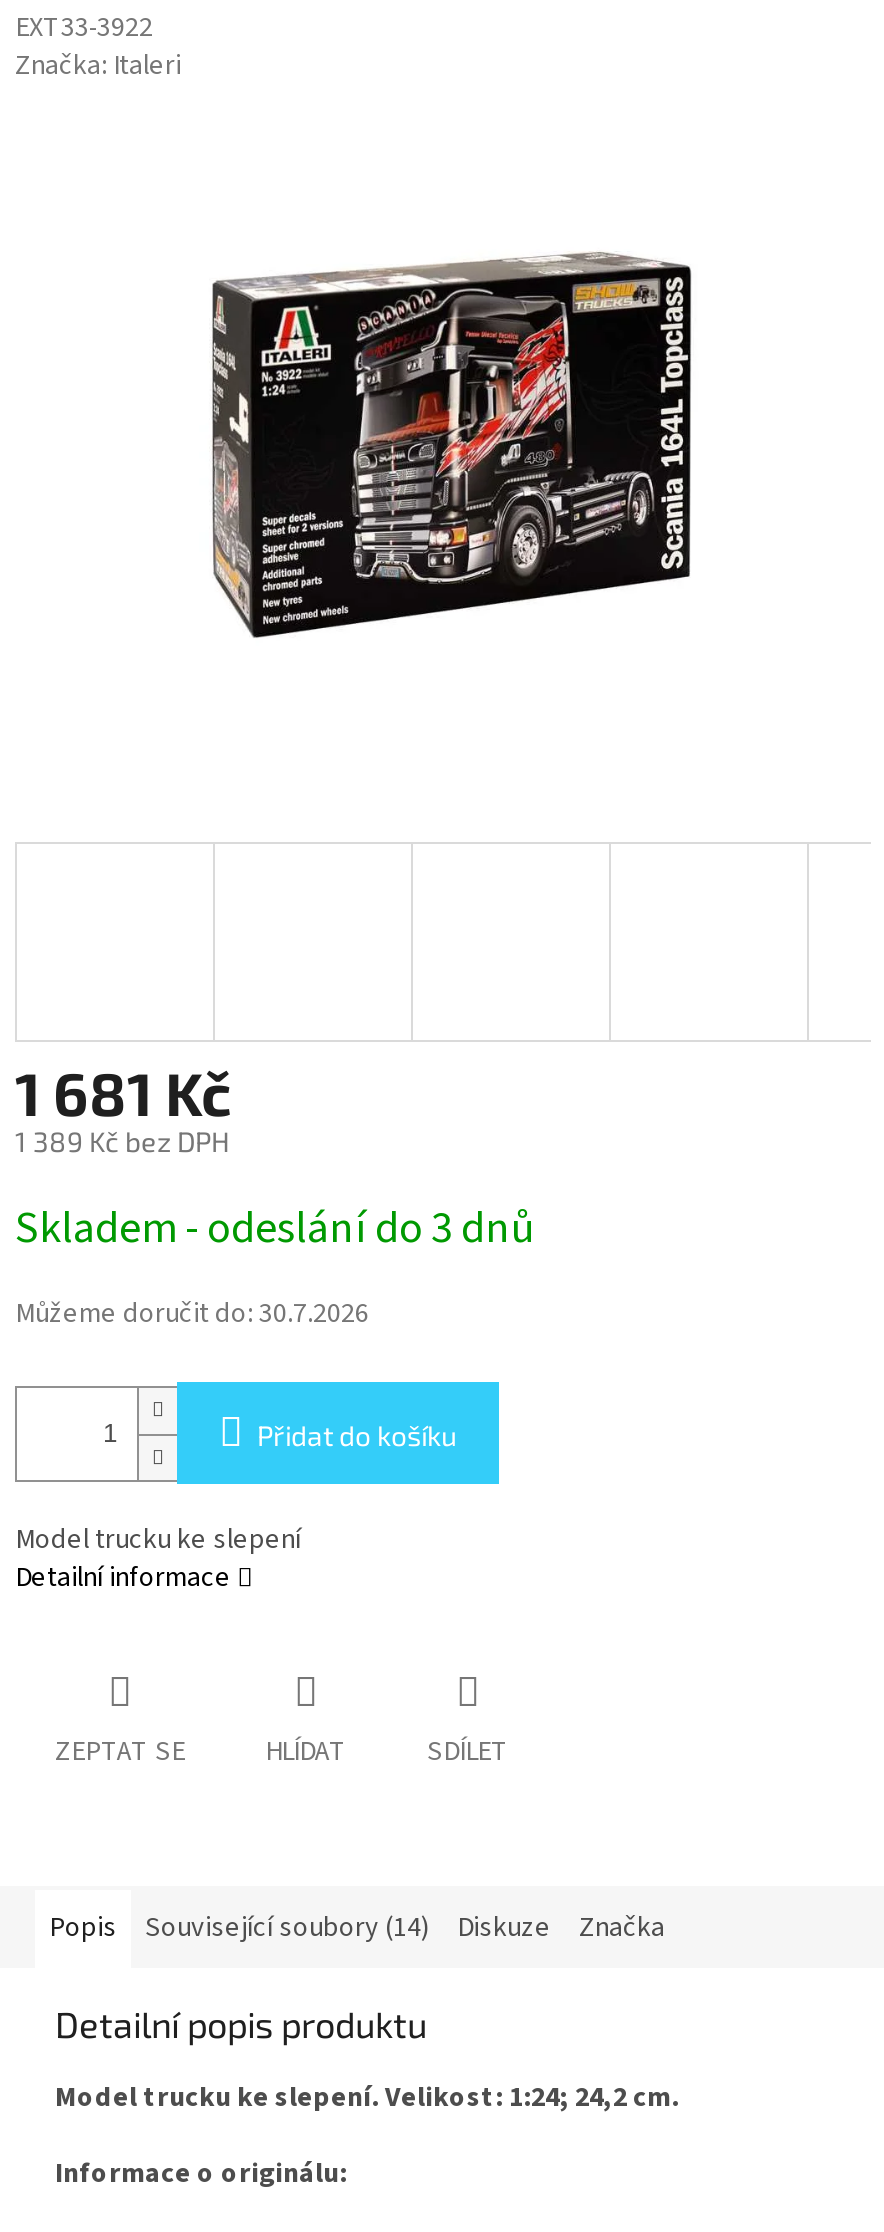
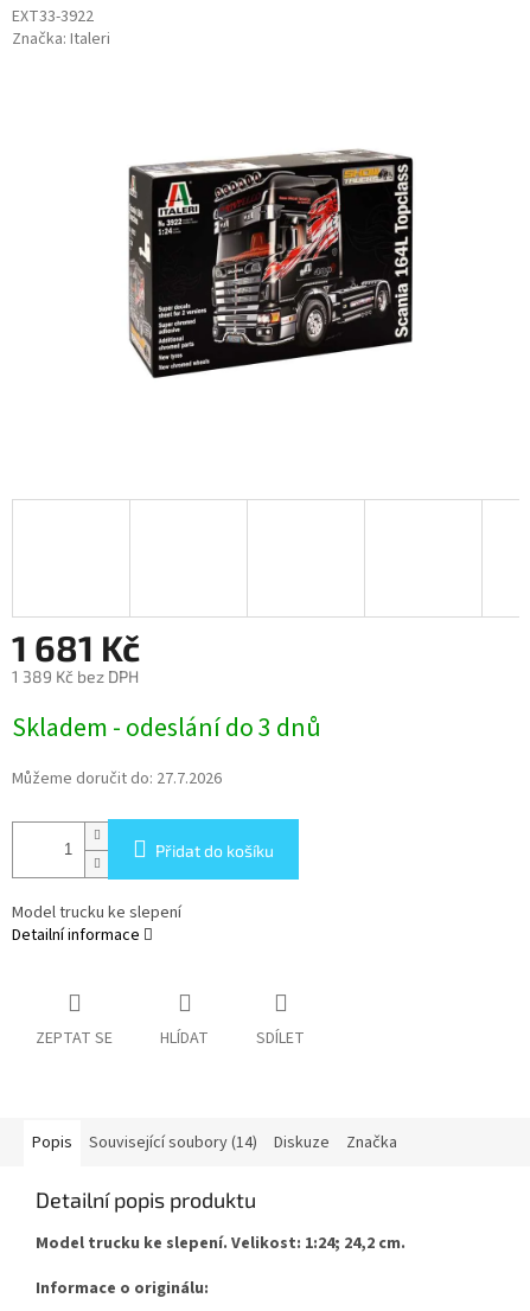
- Můžeme doručit do: 30.7.2026
+ Můžeme doručit do: 27.7.2026
